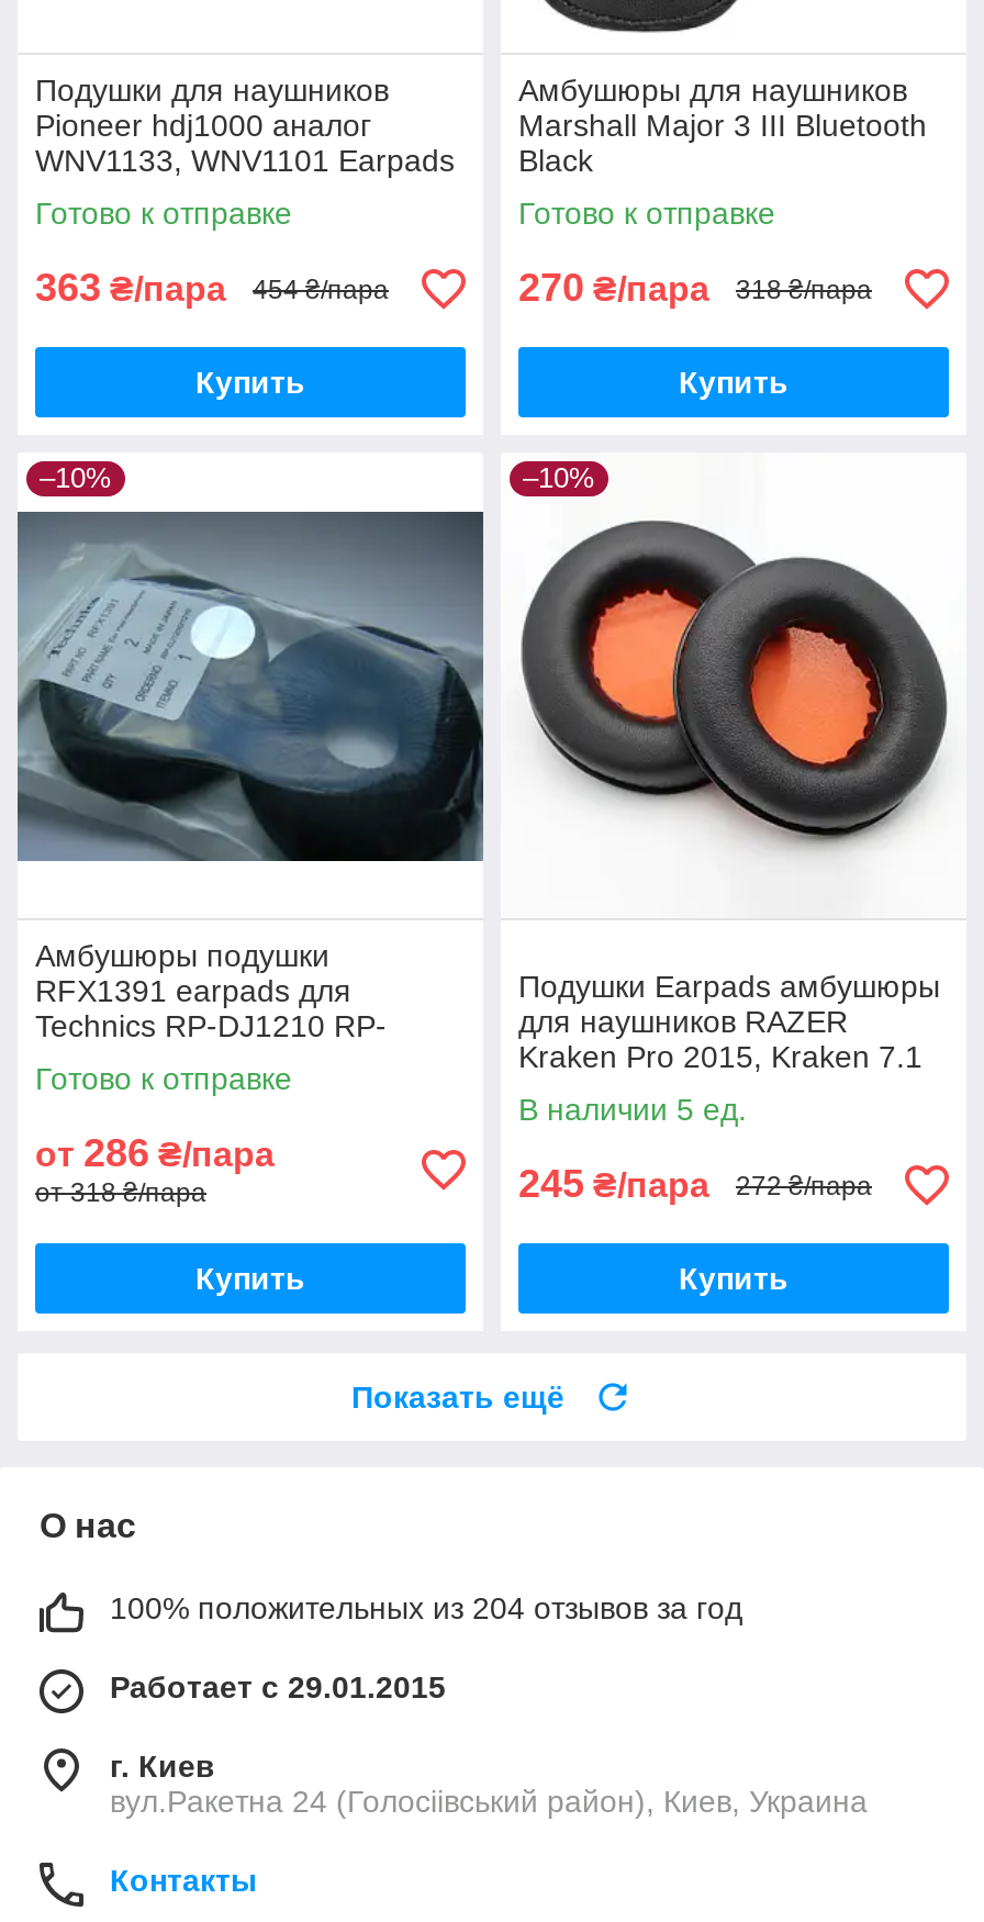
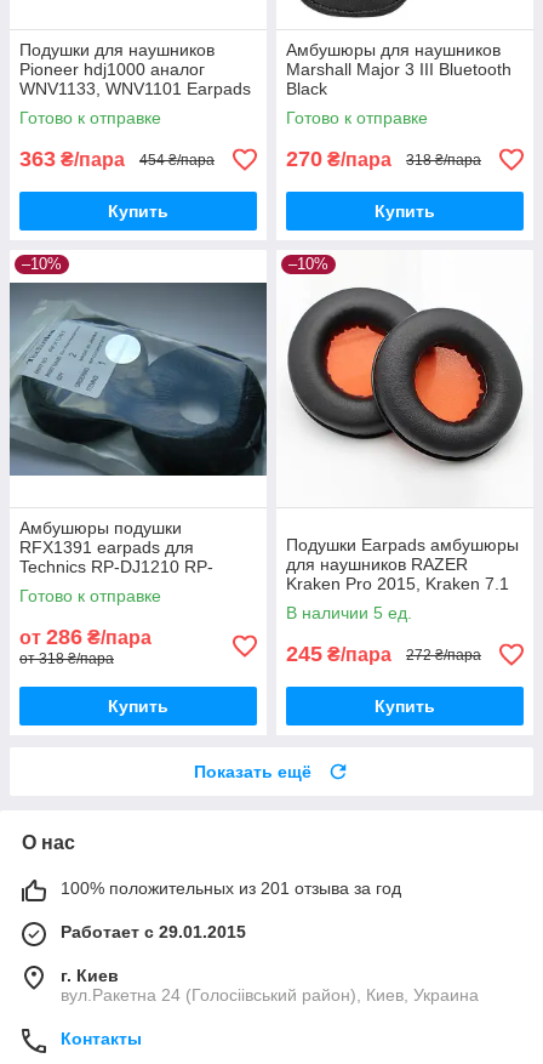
- 100% положительных из 204 отзывов за год
+ 100% положительных из 201 отзыва за год
